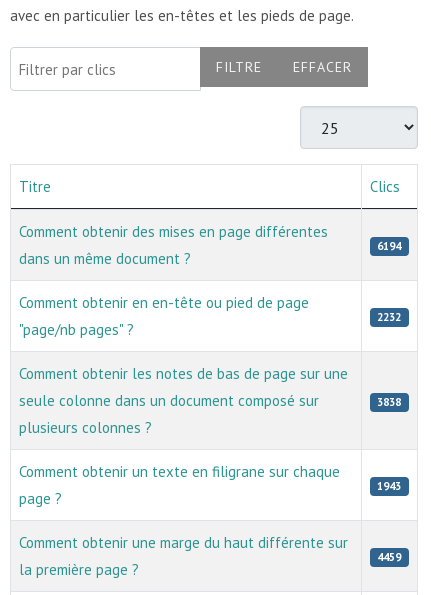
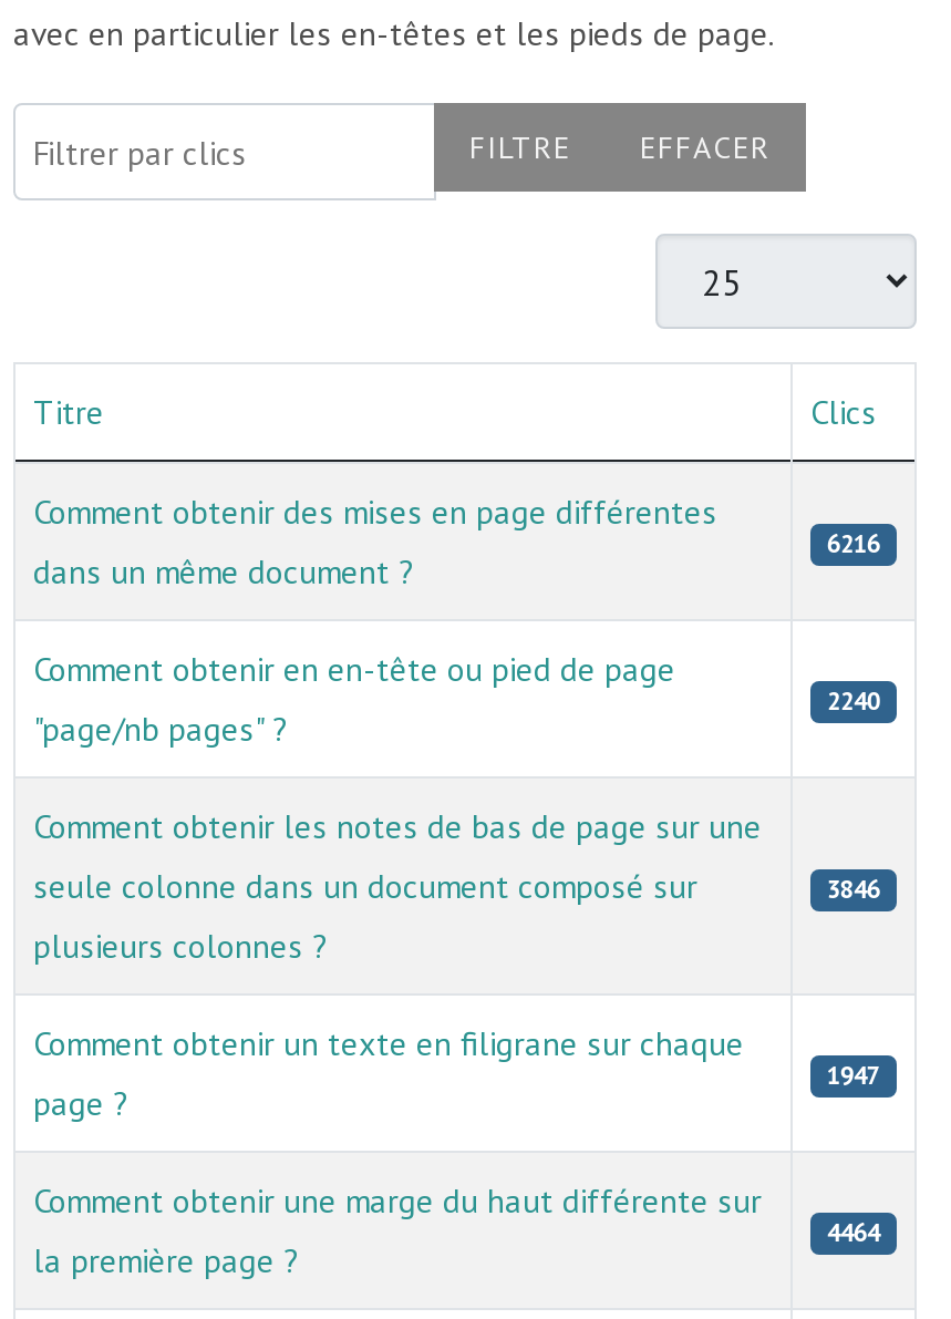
- 6194
+ 6216

- 2232
+ 2240

- 3838
+ 3846

- 1943
+ 1947

- 4459
+ 4464
